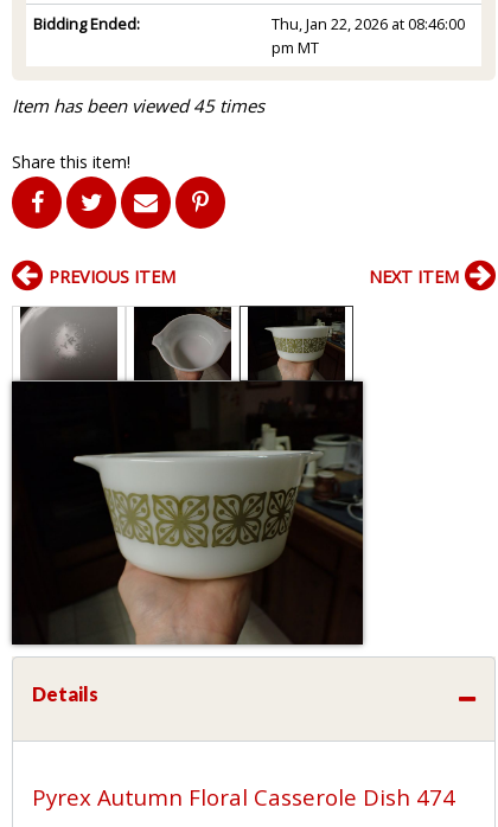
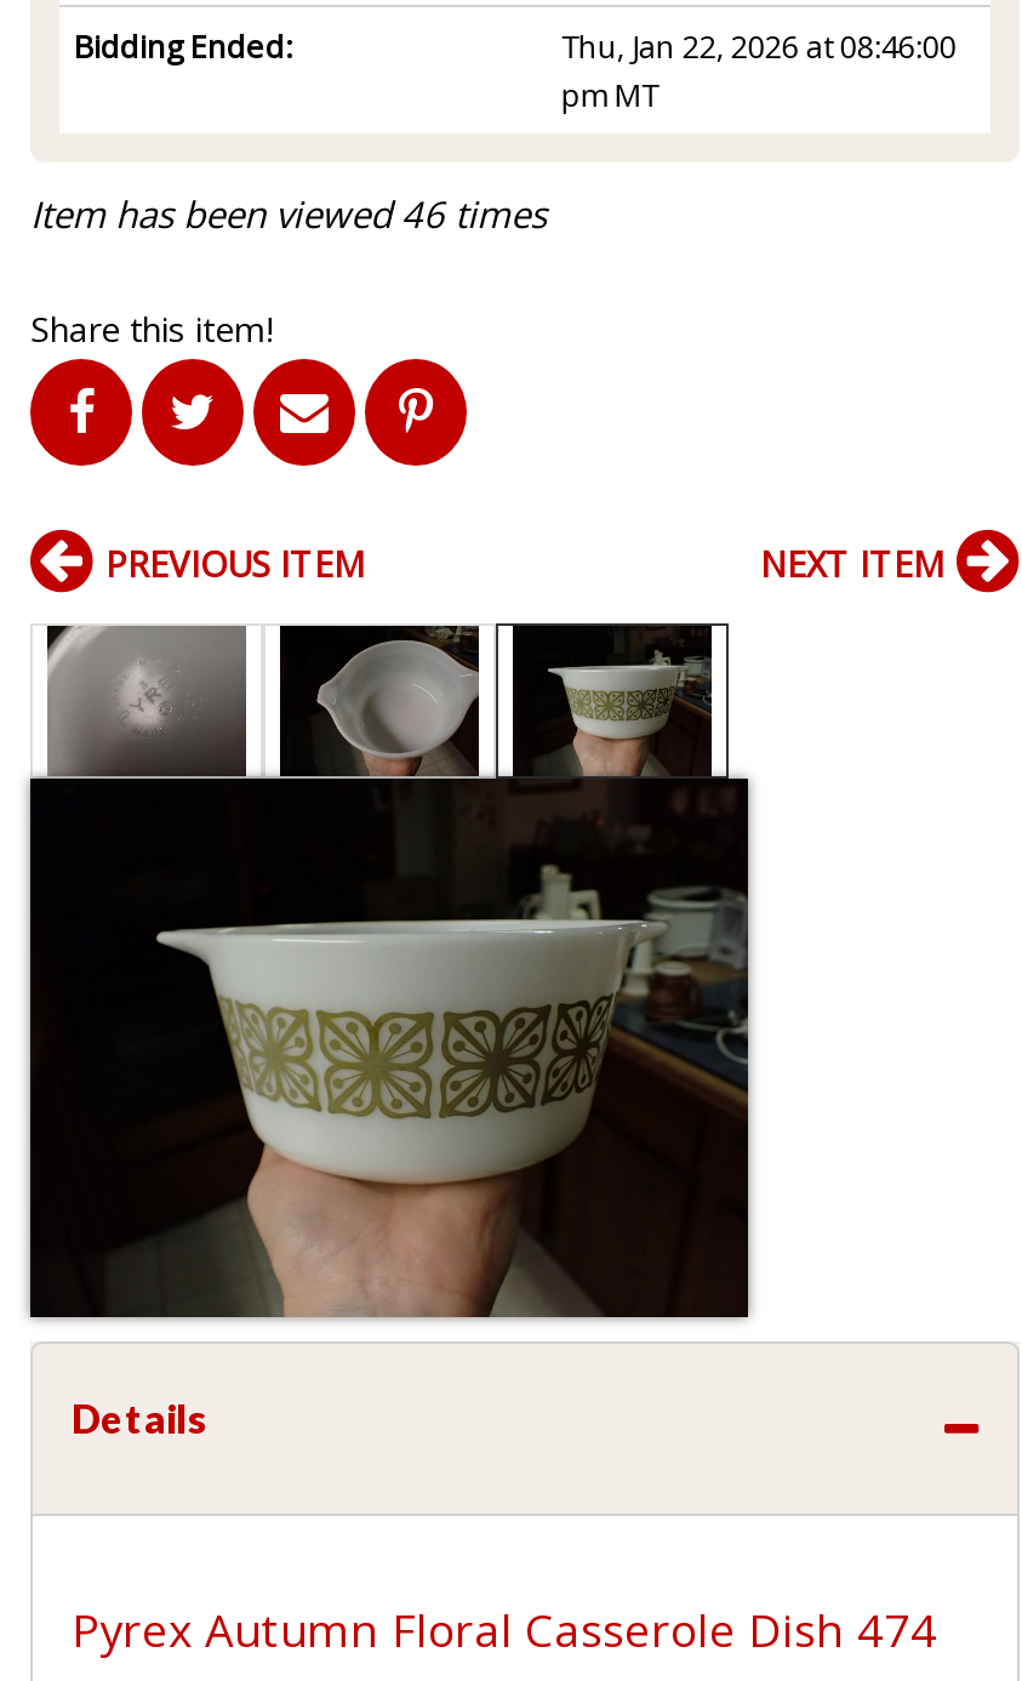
- Item has been viewed 45 times
+ Item has been viewed 46 times
